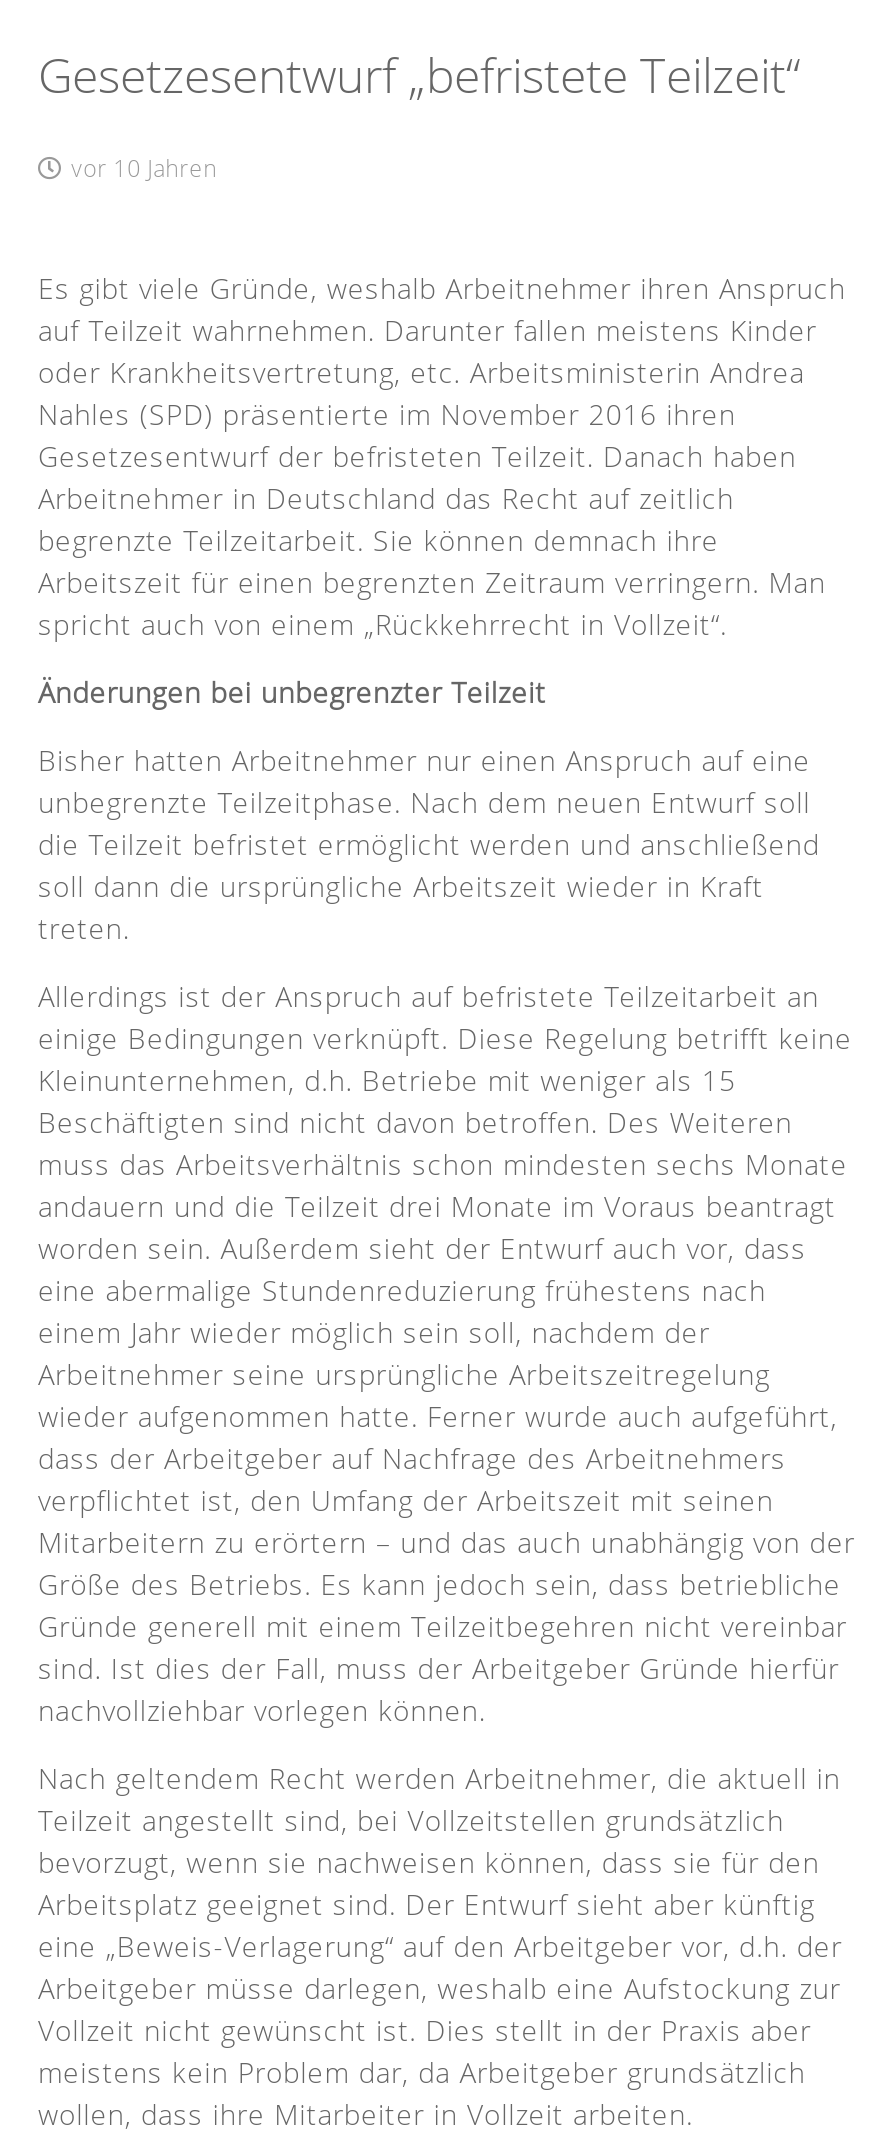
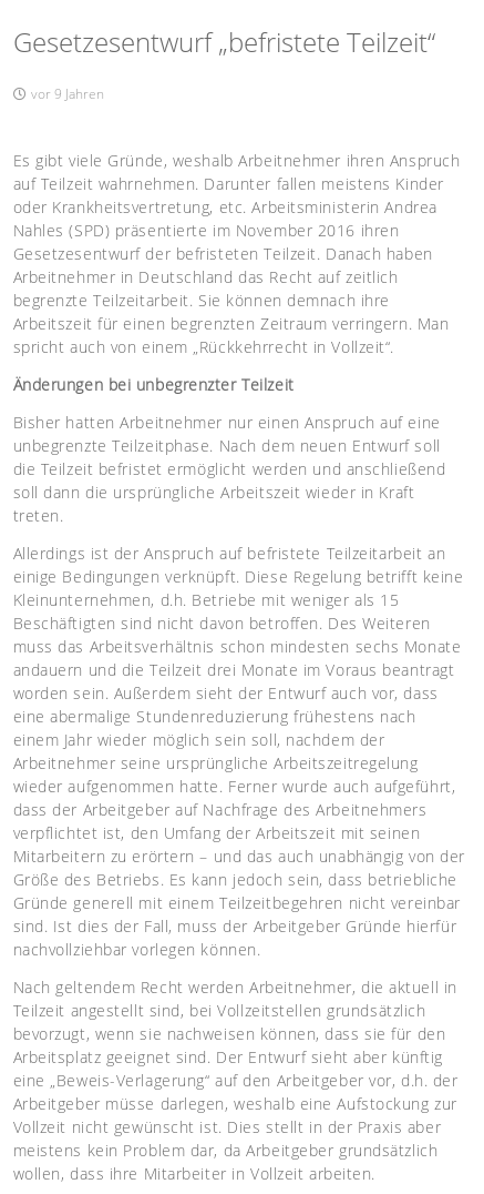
- vor 10 Jahren
+ vor 9 Jahren
